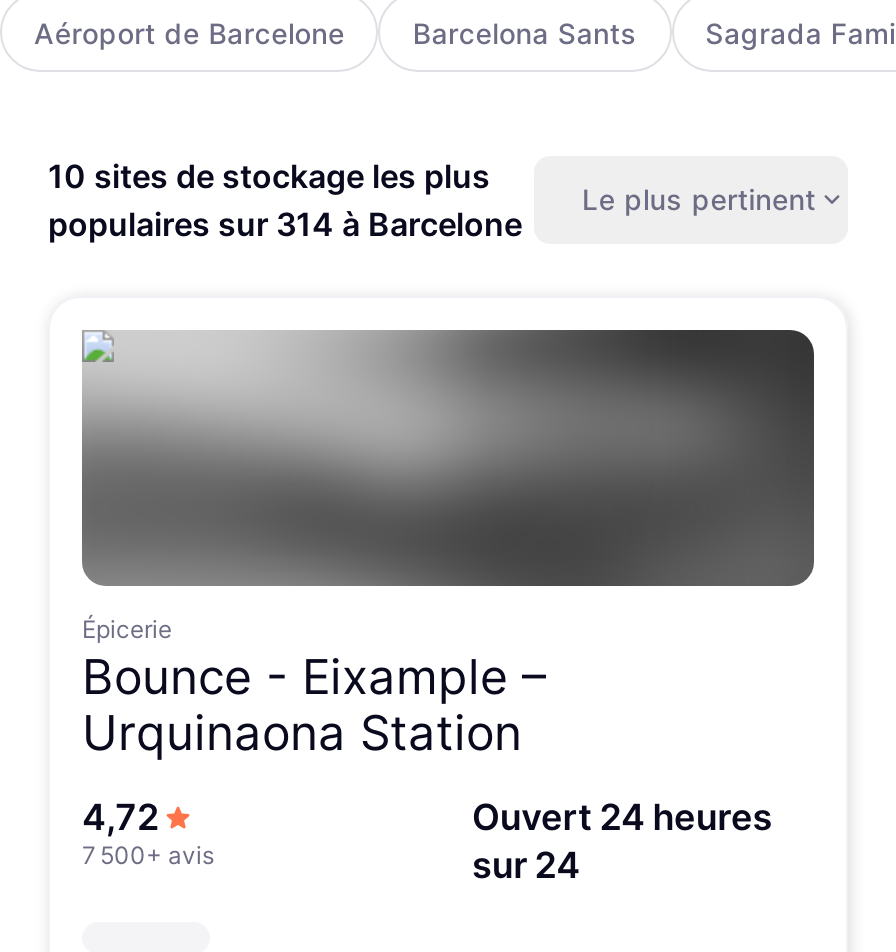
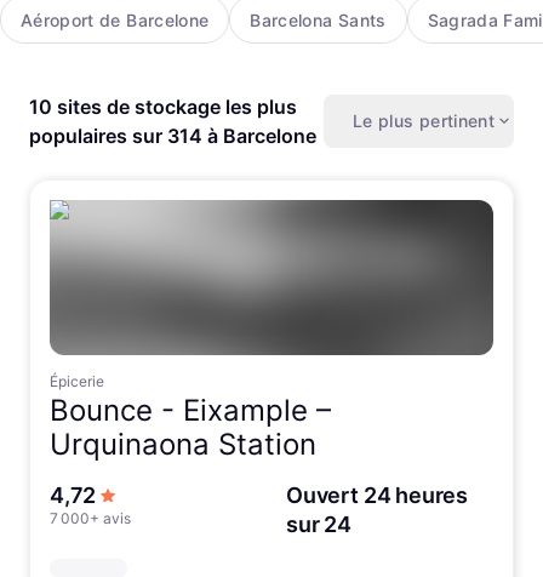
- 7 500+ avis
+ 7 000+ avis
